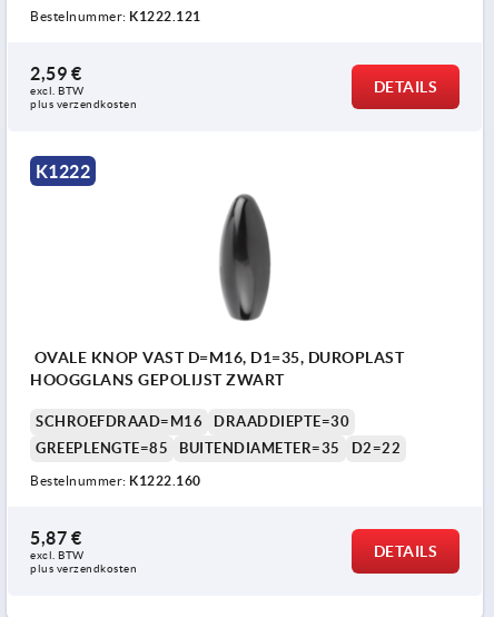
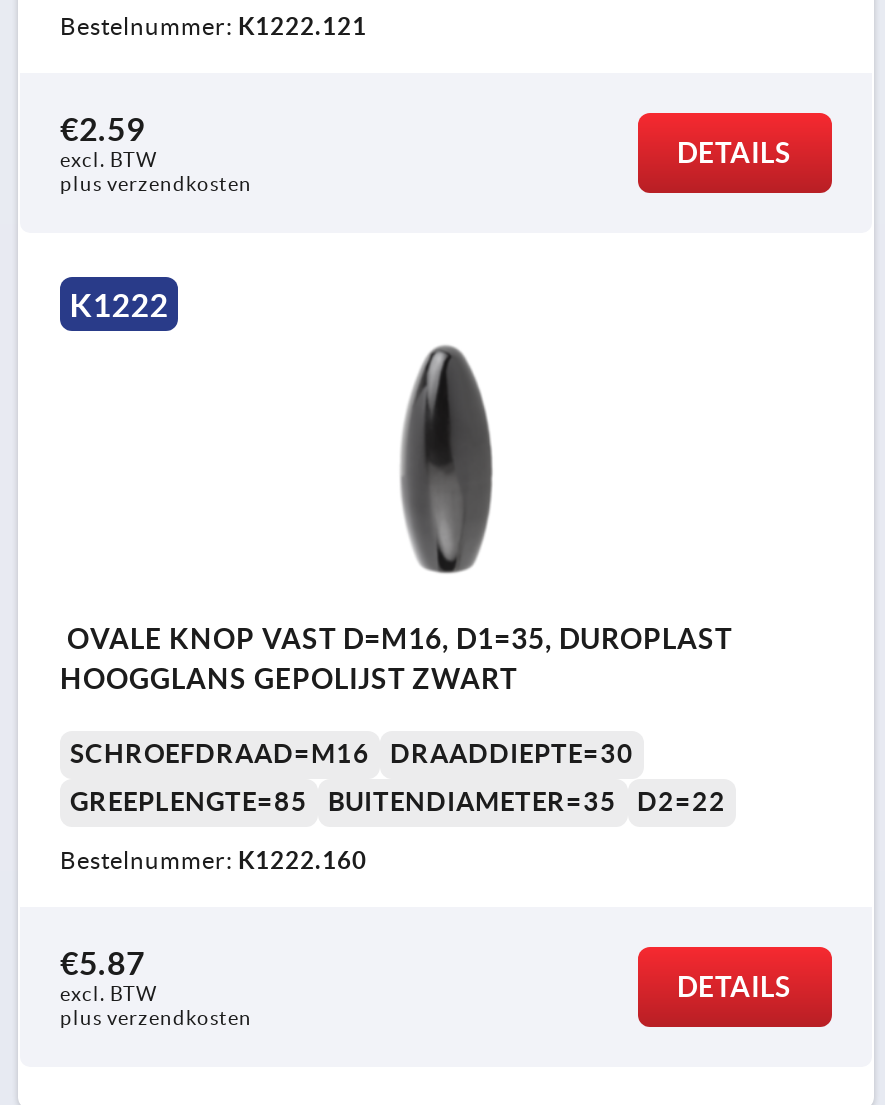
- 2,59 €
+ €2.59

- 5,87 €
+ €5.87
